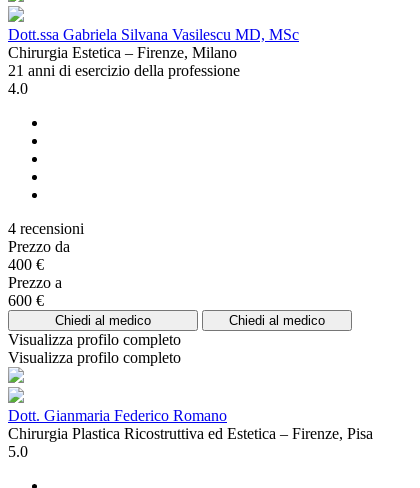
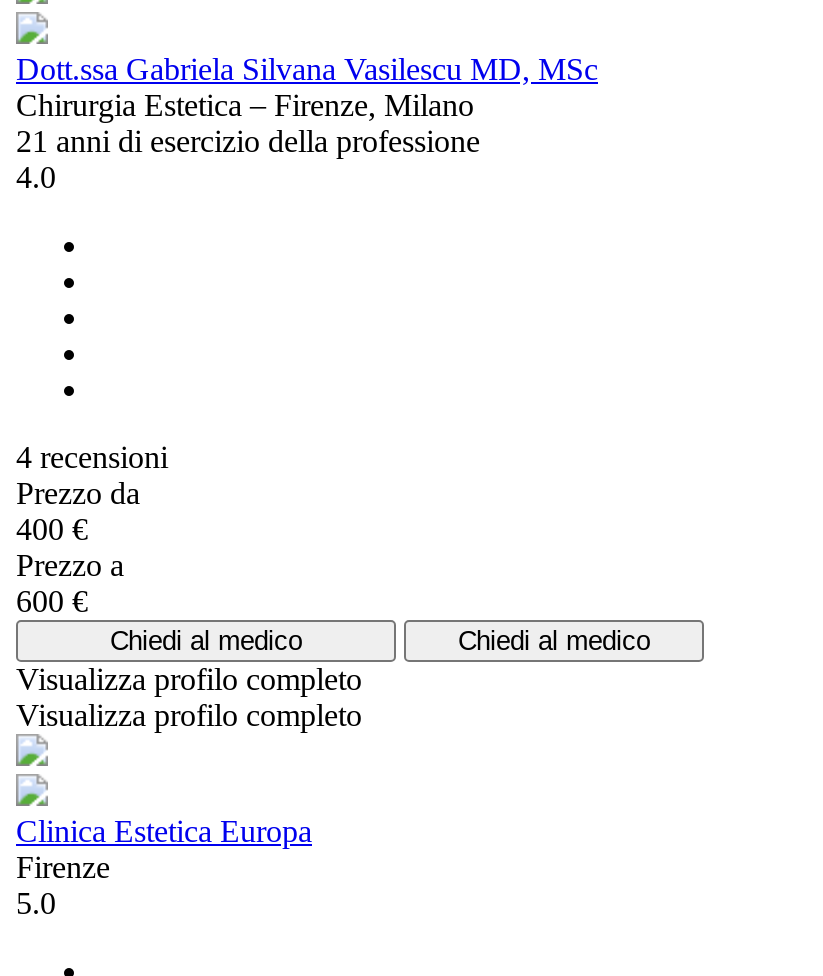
- Dott. Gianmaria Federico Romano
- Chirurgia Plastica Ricostruttiva ed Estetica – Firenze, Pisa
+ Clinica Estetica Europa
+ Firenze
